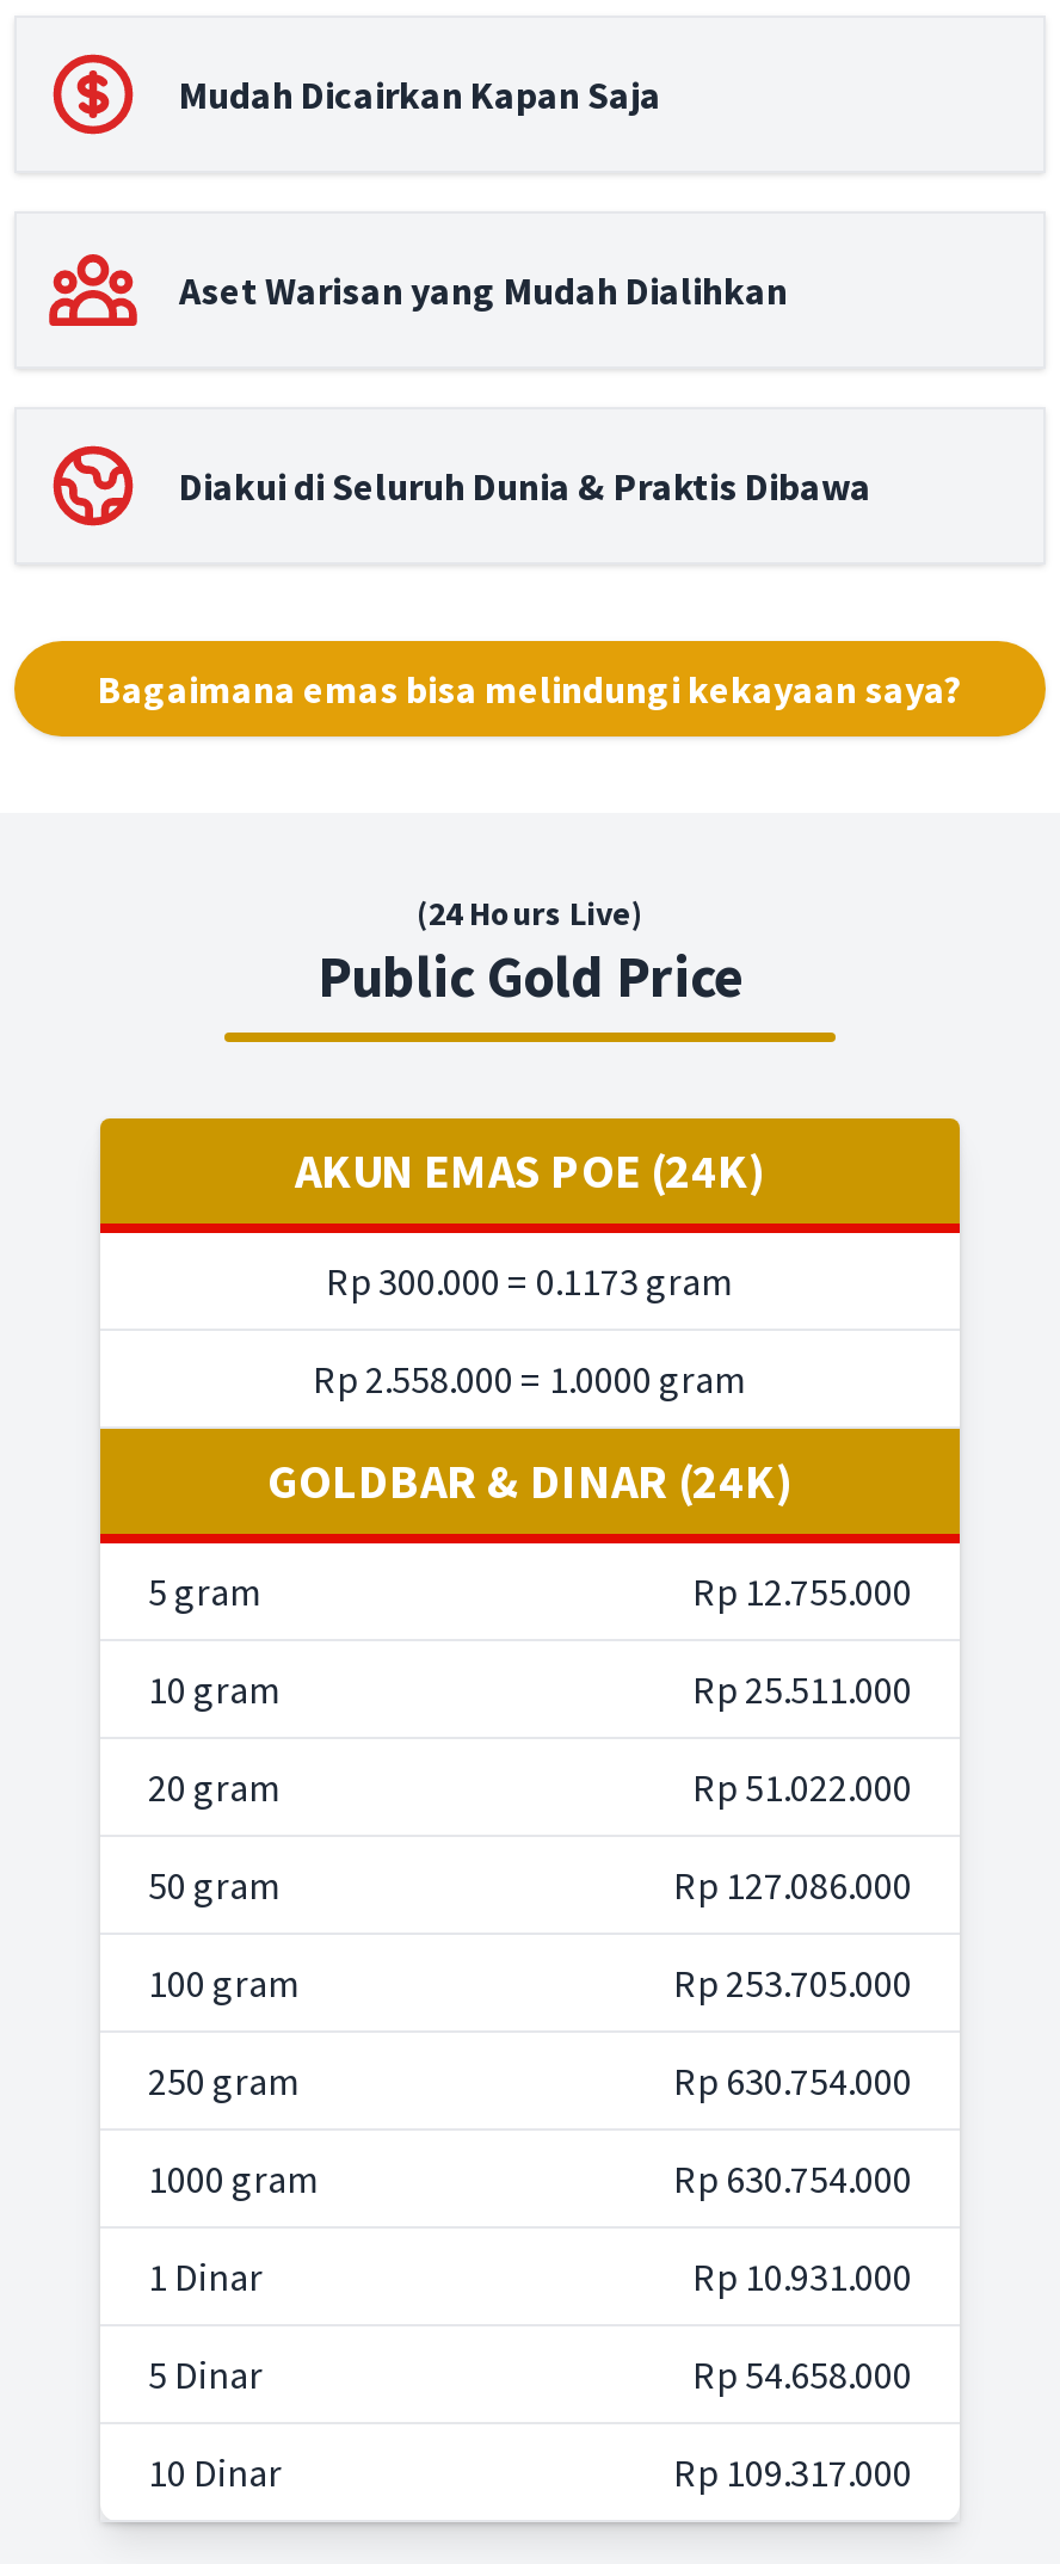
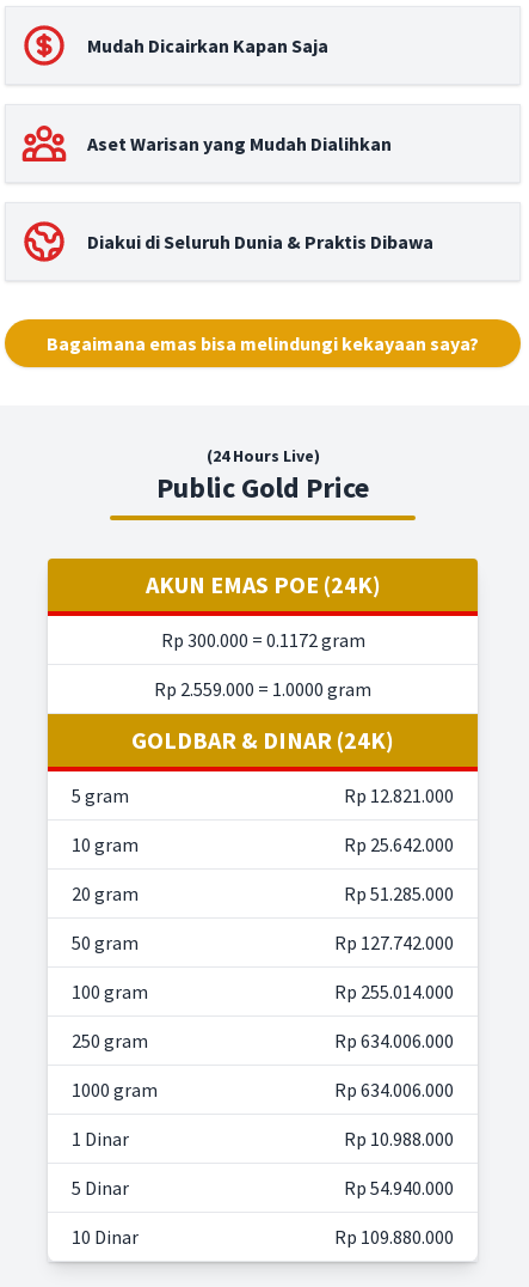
- Rp 300.000 = 0.1173 gram
+ Rp 300.000 = 0.1172 gram

- Rp 2.558.000 = 1.0000 gram
+ Rp 2.559.000 = 1.0000 gram

- Rp 12.755.000
+ Rp 12.821.000

- Rp 25.511.000
+ Rp 25.642.000

- Rp 51.022.000
+ Rp 51.285.000

- Rp 127.086.000
+ Rp 127.742.000

- Rp 253.705.000
+ Rp 255.014.000

- Rp 630.754.000
+ Rp 634.006.000

- Rp 630.754.000
+ Rp 634.006.000

- Rp 10.931.000
+ Rp 10.988.000

- Rp 54.658.000
+ Rp 54.940.000

- Rp 109.317.000
+ Rp 109.880.000
